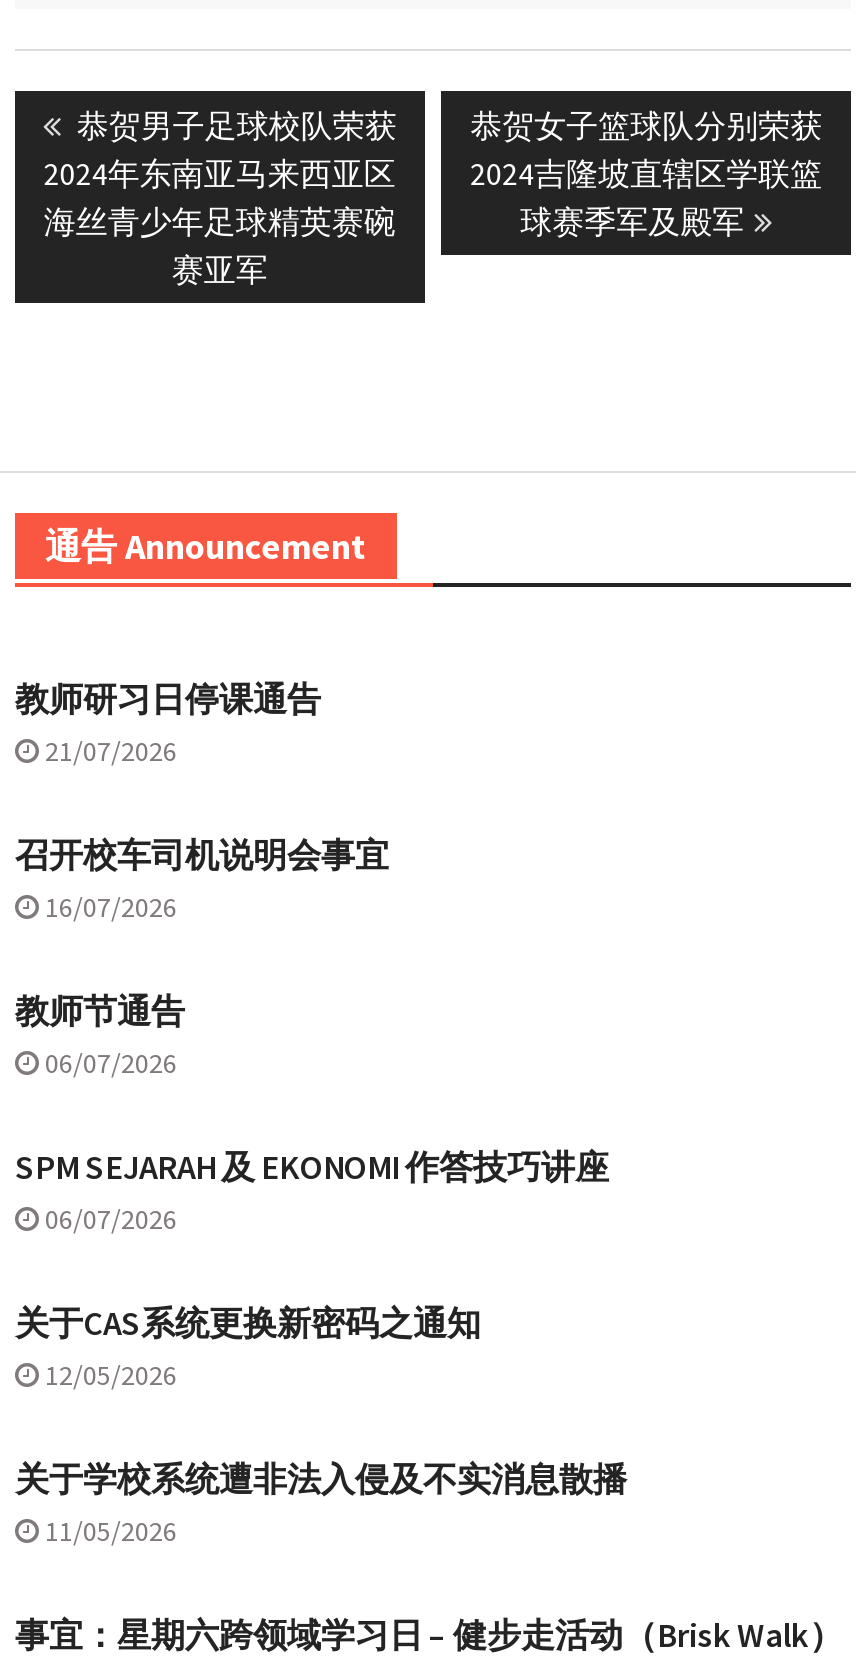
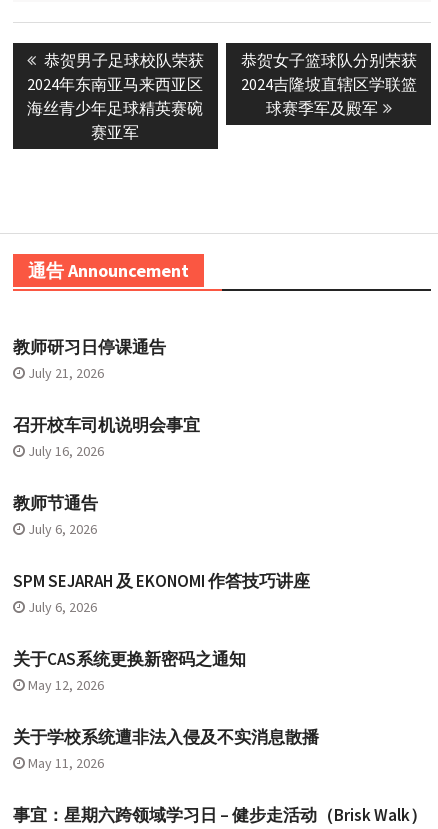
- 21/07/2026
+ July 21, 2026

- 16/07/2026
+ July 16, 2026

- 06/07/2026
+ July 6, 2026

- 06/07/2026
+ July 6, 2026

- 12/05/2026
+ May 12, 2026

- 11/05/2026
+ May 11, 2026
